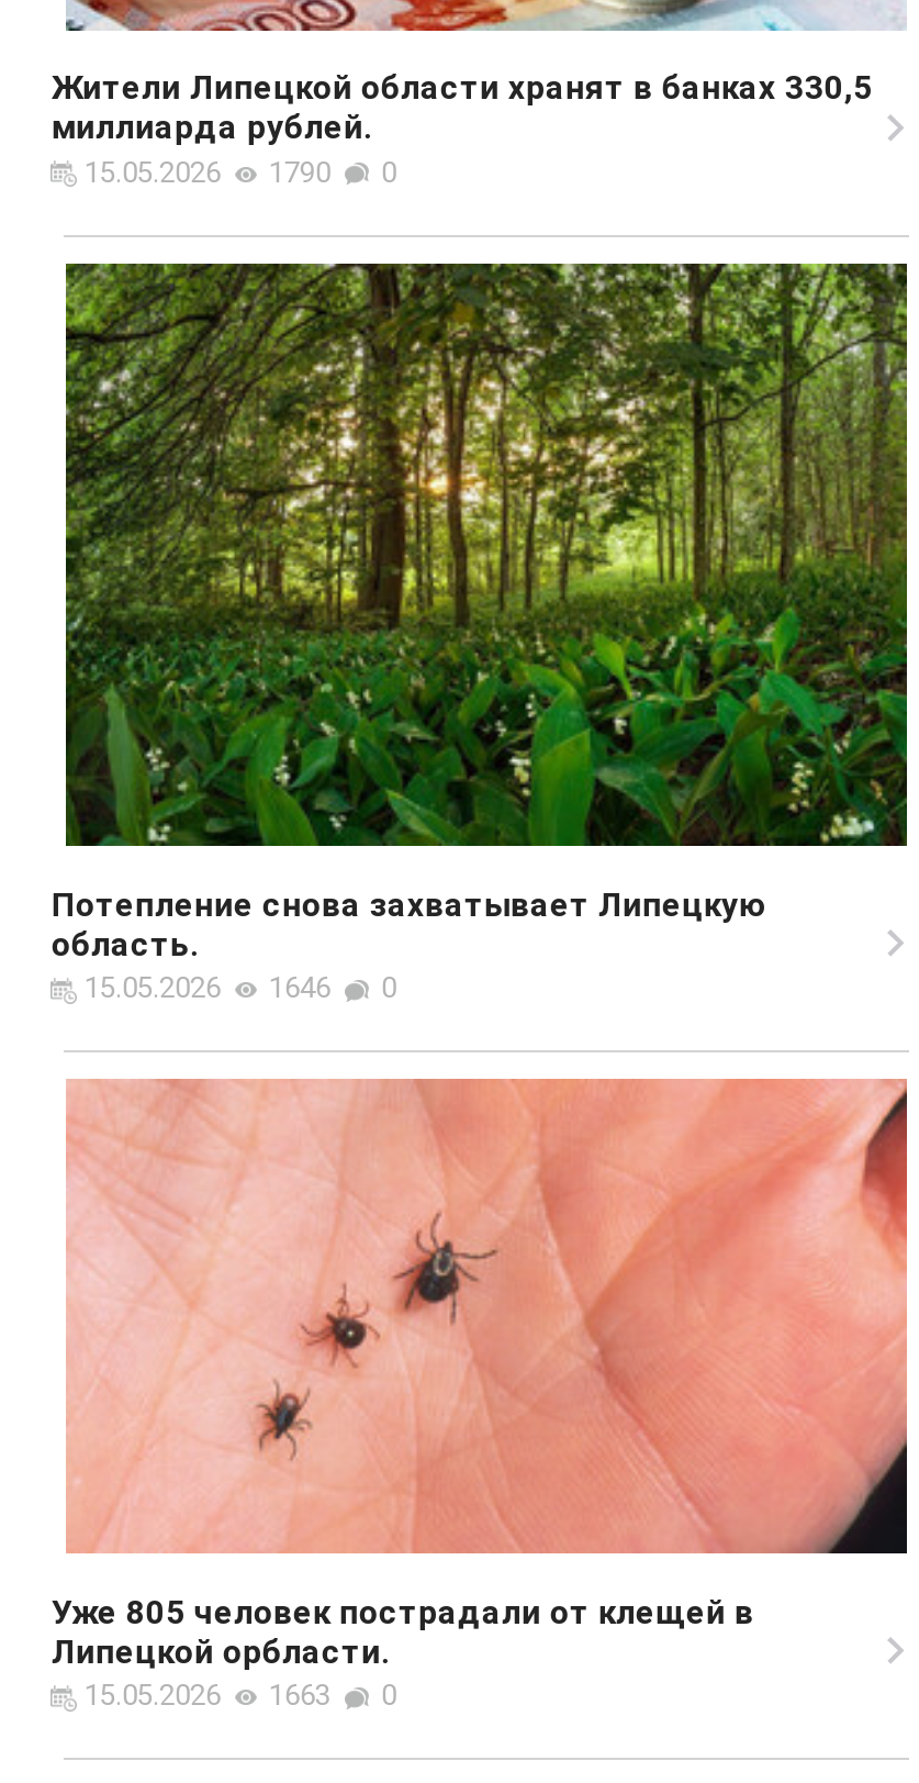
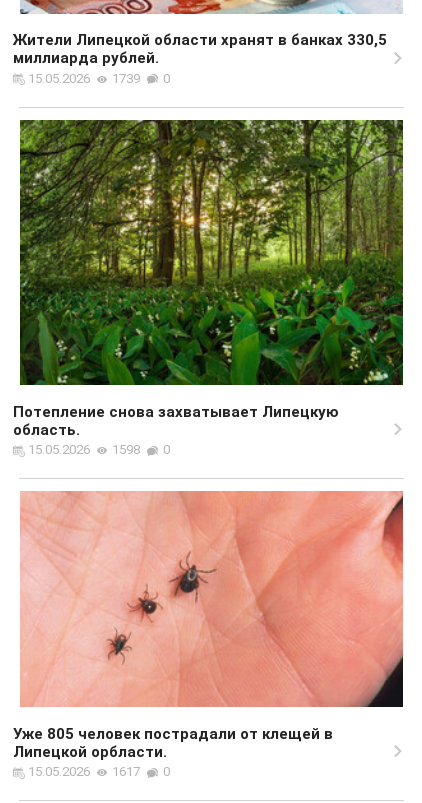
- 15.05.2026 1790 0
+ 15.05.2026 1739 0

- 15.05.2026 1646 0
+ 15.05.2026 1598 0

- 15.05.2026 1663 0
+ 15.05.2026 1617 0
